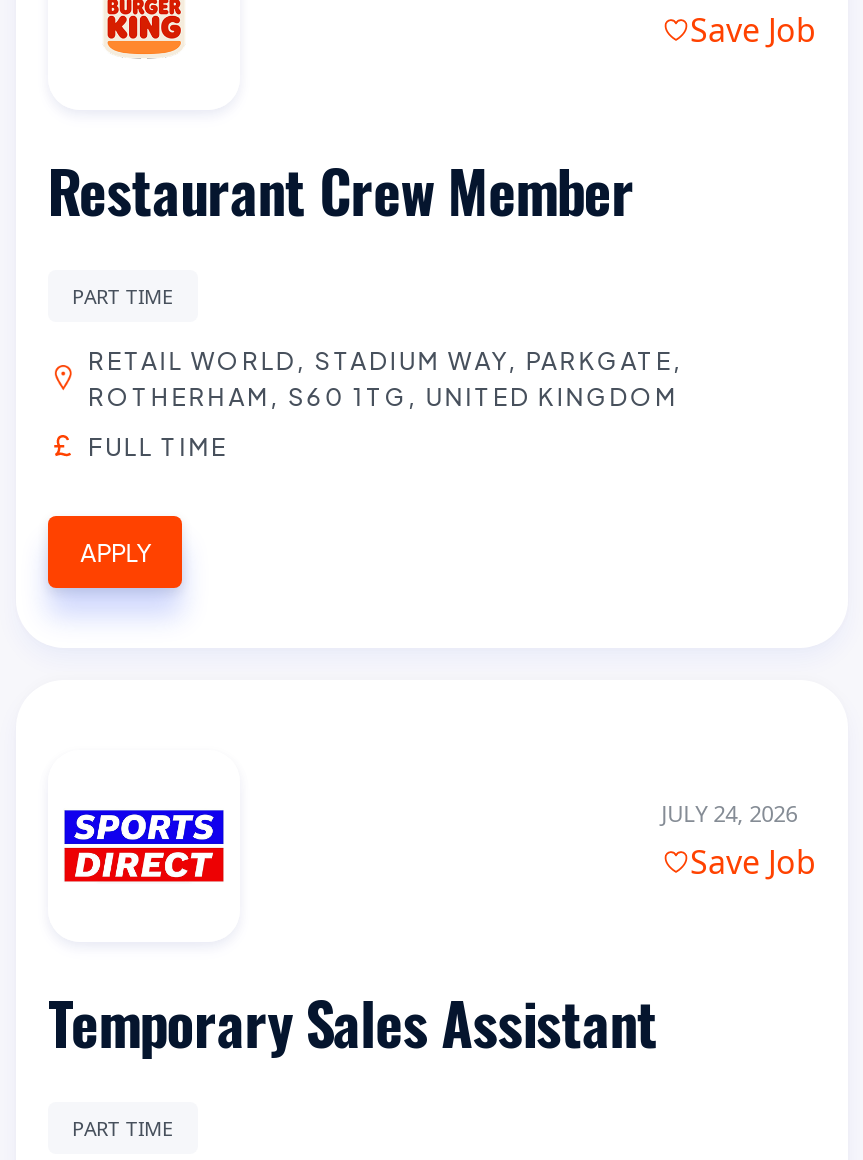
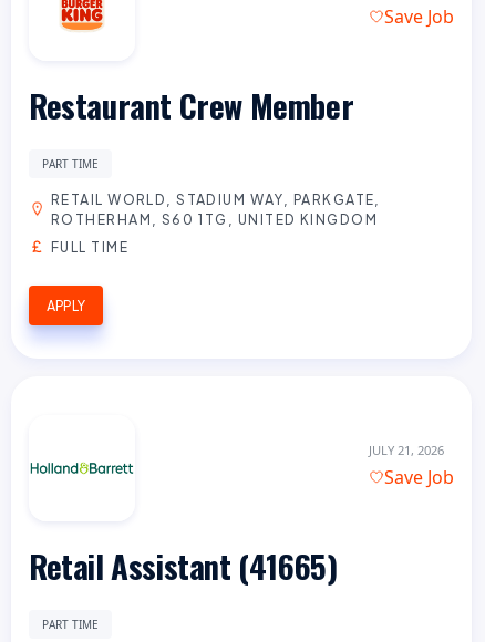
- [image]
+ [image]

- JULY 24, 2026
+ JULY 21, 2026

- Temporary Sales Assistant
+ Retail Assistant (41665)
